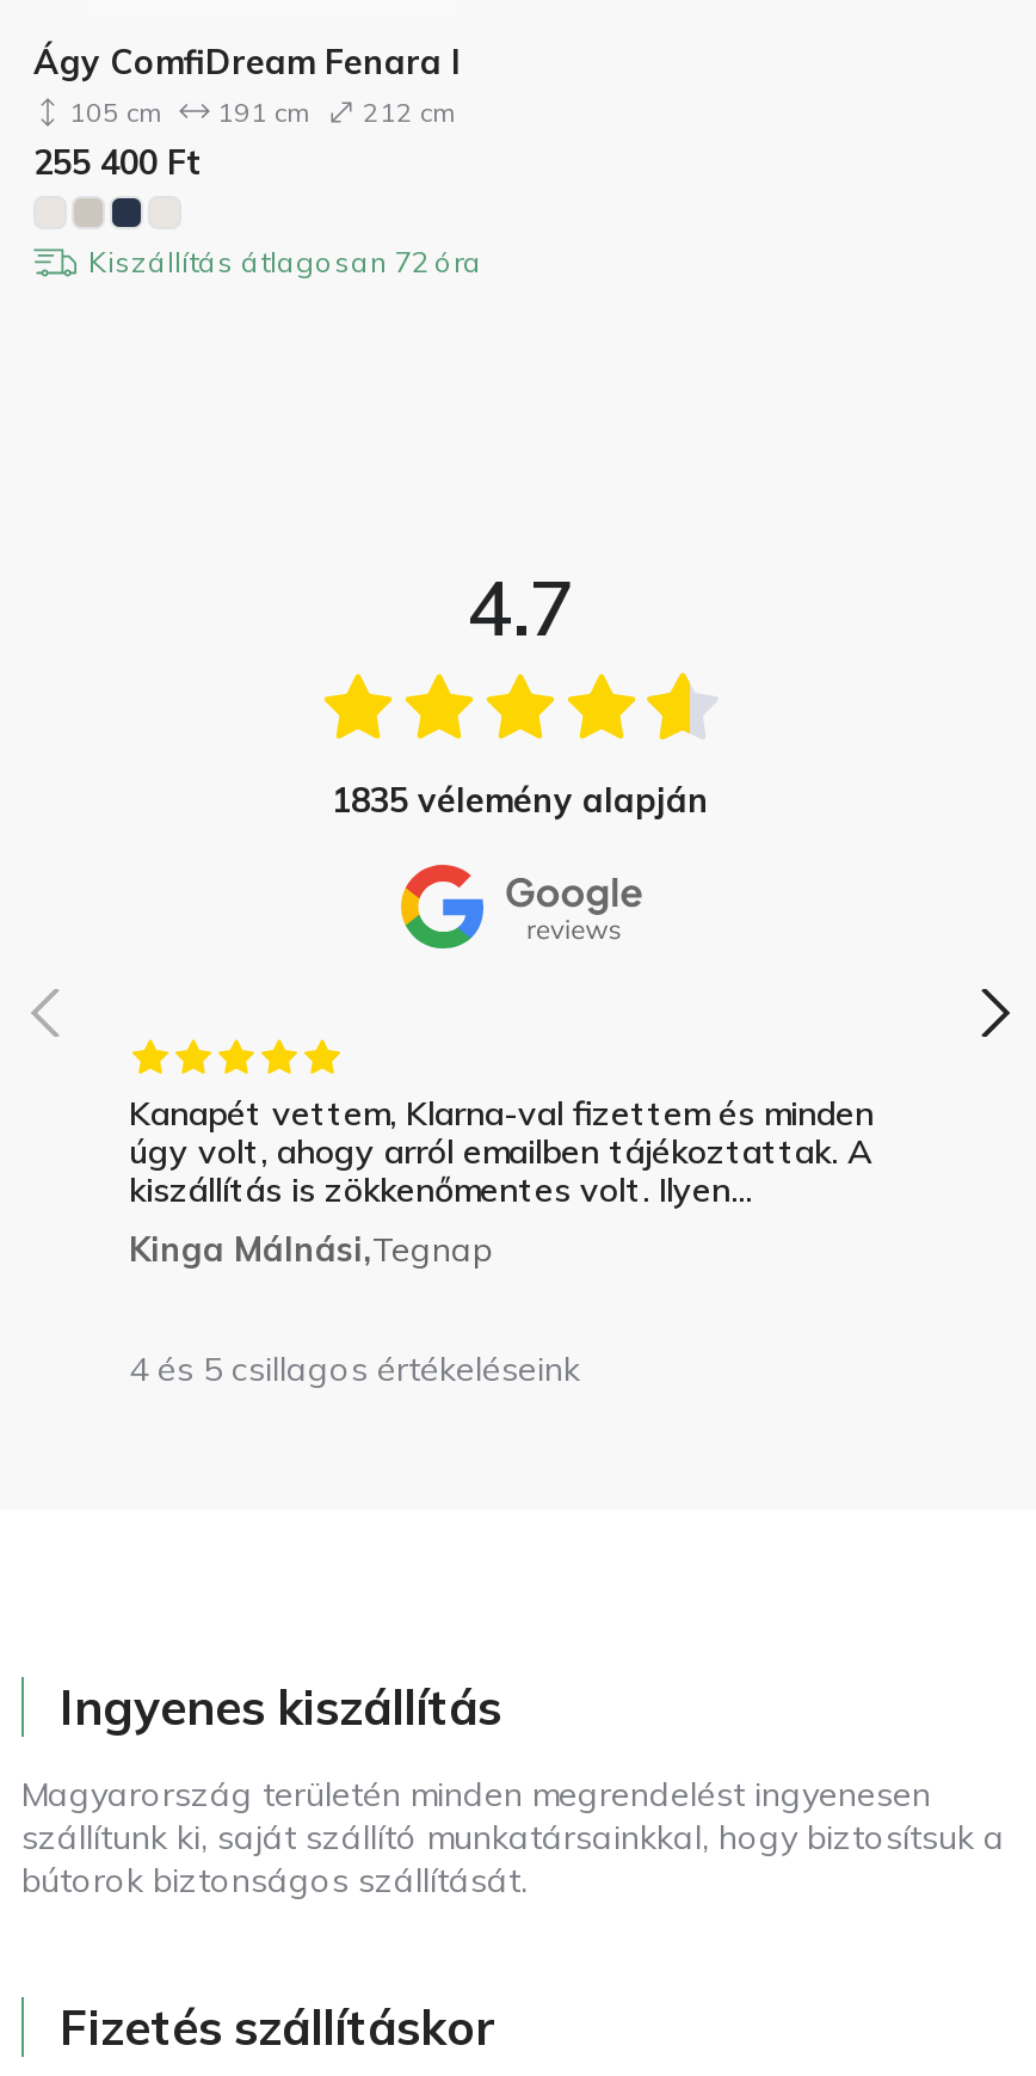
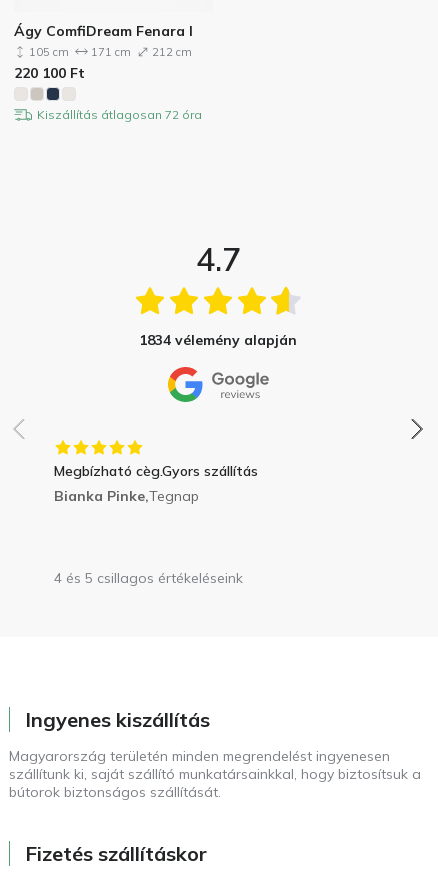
- 105 cm 191 cm 212 cm
+ 105 cm 171 cm 212 cm

- 255 400 Ft
+ 220 100 Ft

- 1835 vélemény alapján
+ 1834 vélemény alapján

- Kanapét vettem, Klarna-val fizettem és minden
- úgy volt, ahogy arról emailben tájékoztattak. A
- kiszállítás is zökkenőmentes volt. Ilyen...
- Kinga Málnási,Tegnap
+ Megbízható cèg.Gyors szállítás
+ Bianka Pinke, Tegnap
